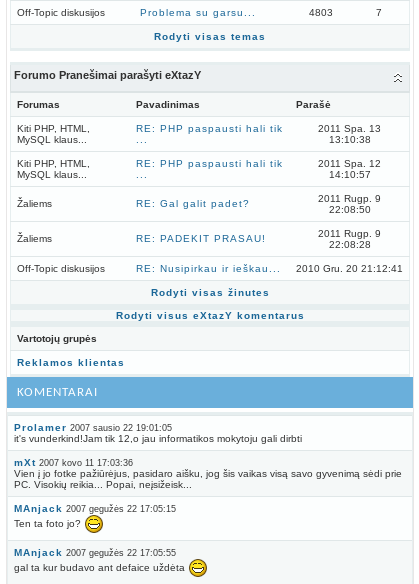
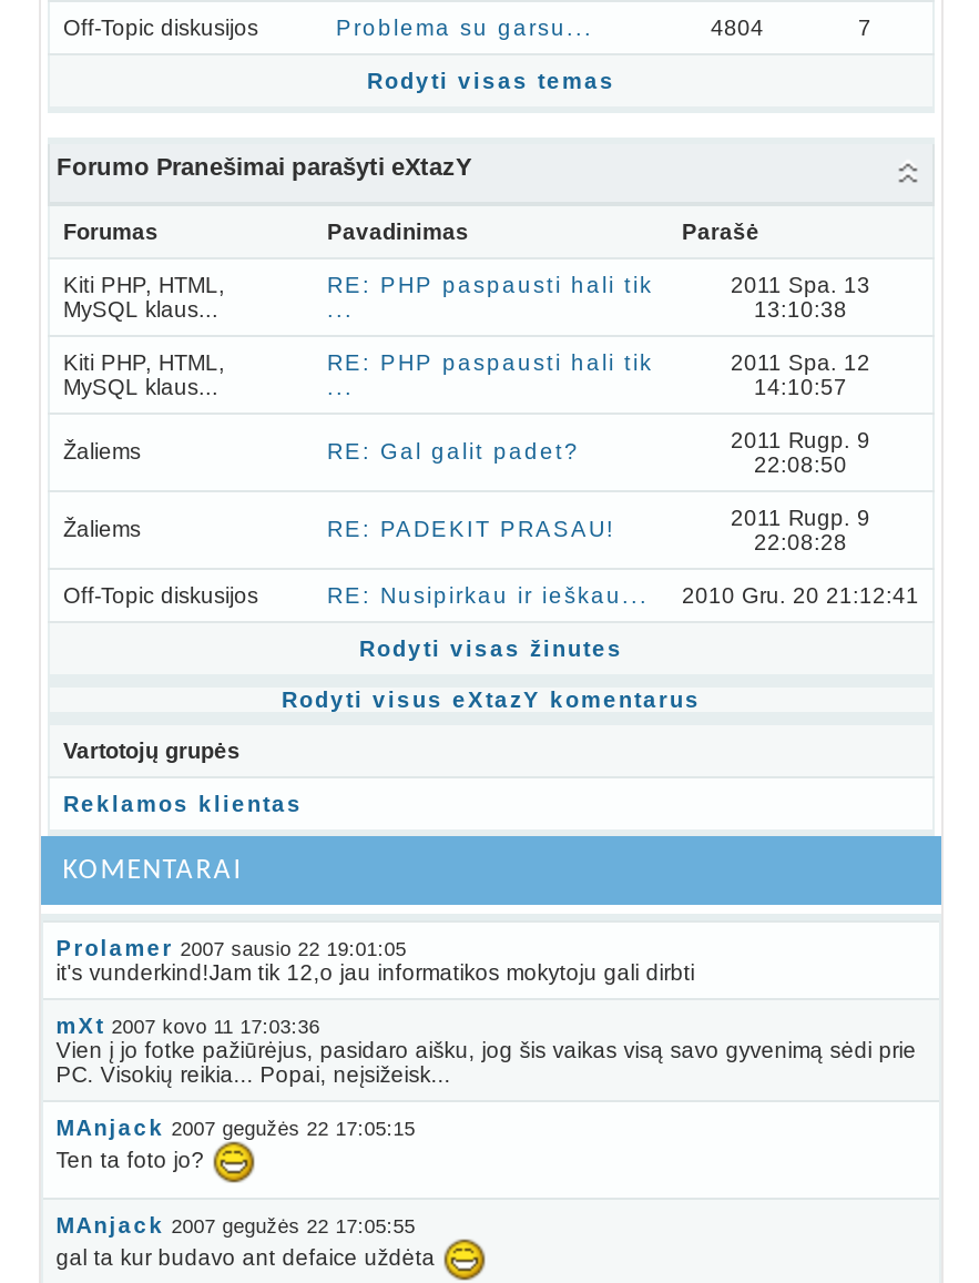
- 4803
+ 4804
